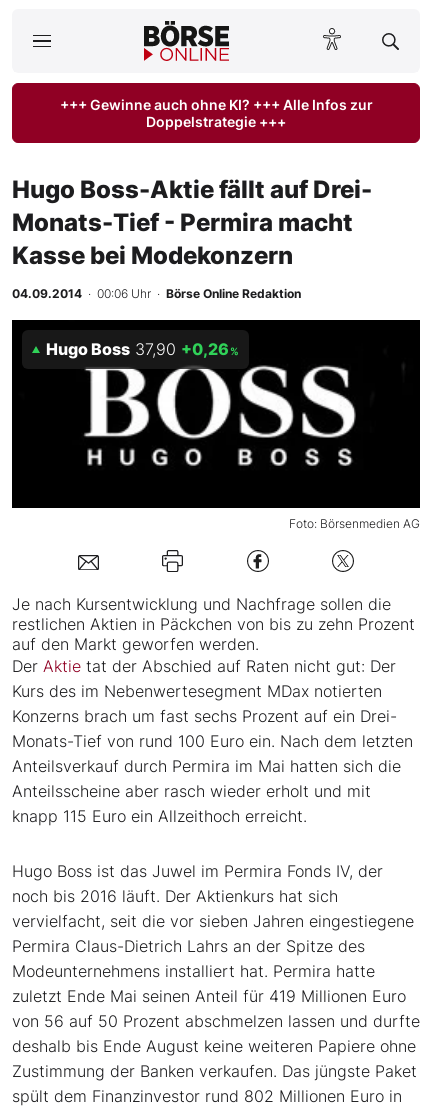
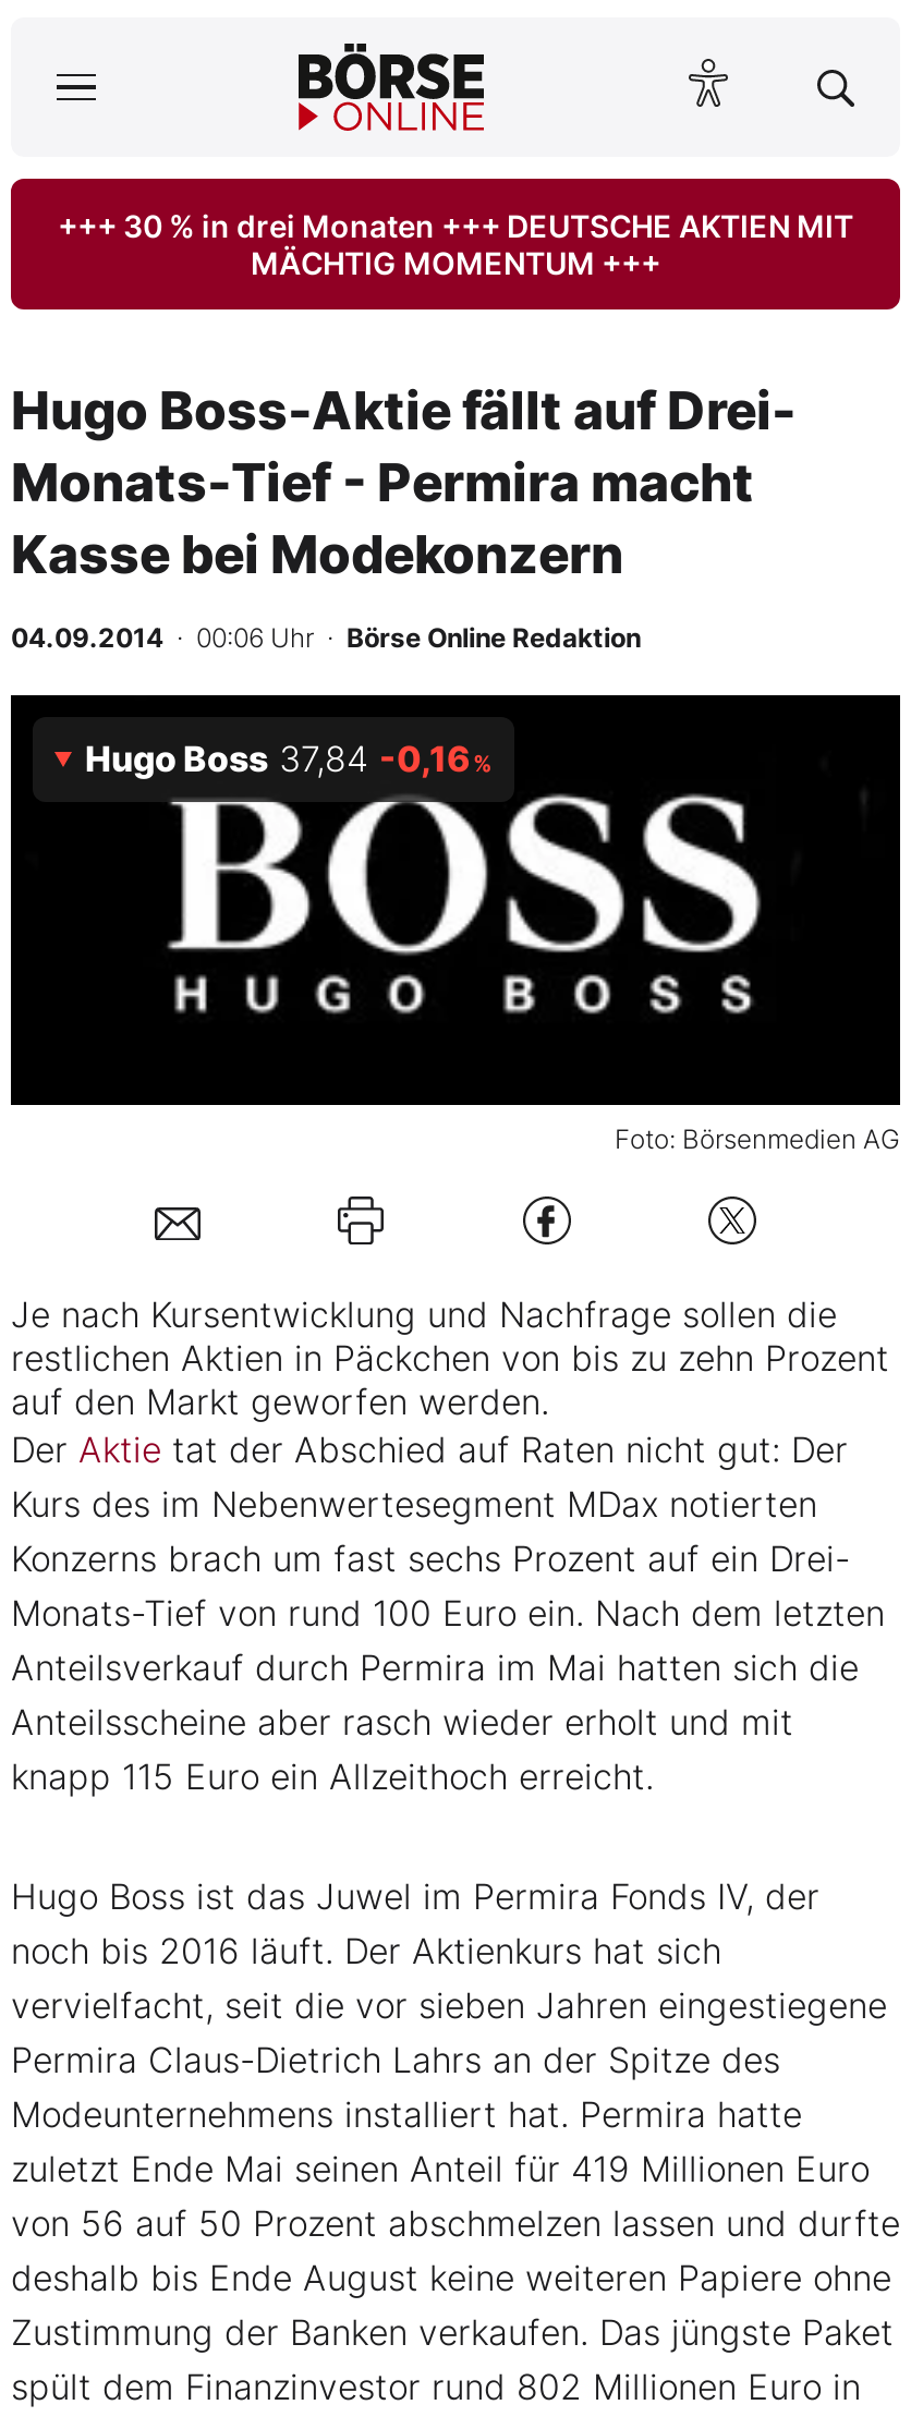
- +++ Gewinne auch ohne KI? +++ Alle Infos zur
- Doppelstrategie +++
+ +++ 30 % in drei Monaten +++ DEUTSCHE AKTIEN MIT
+ MÄCHTIG MOMENTUM +++

- Hugo Boss 37,90 +0,26%
+ Hugo Boss 37,84 -0,16%
